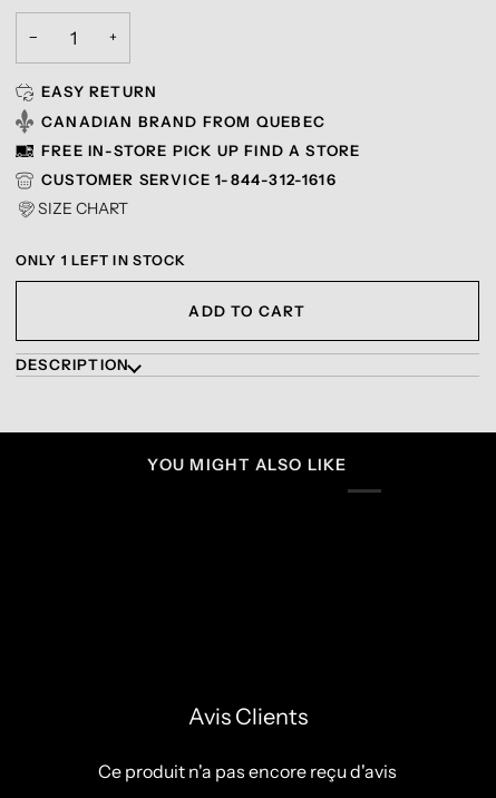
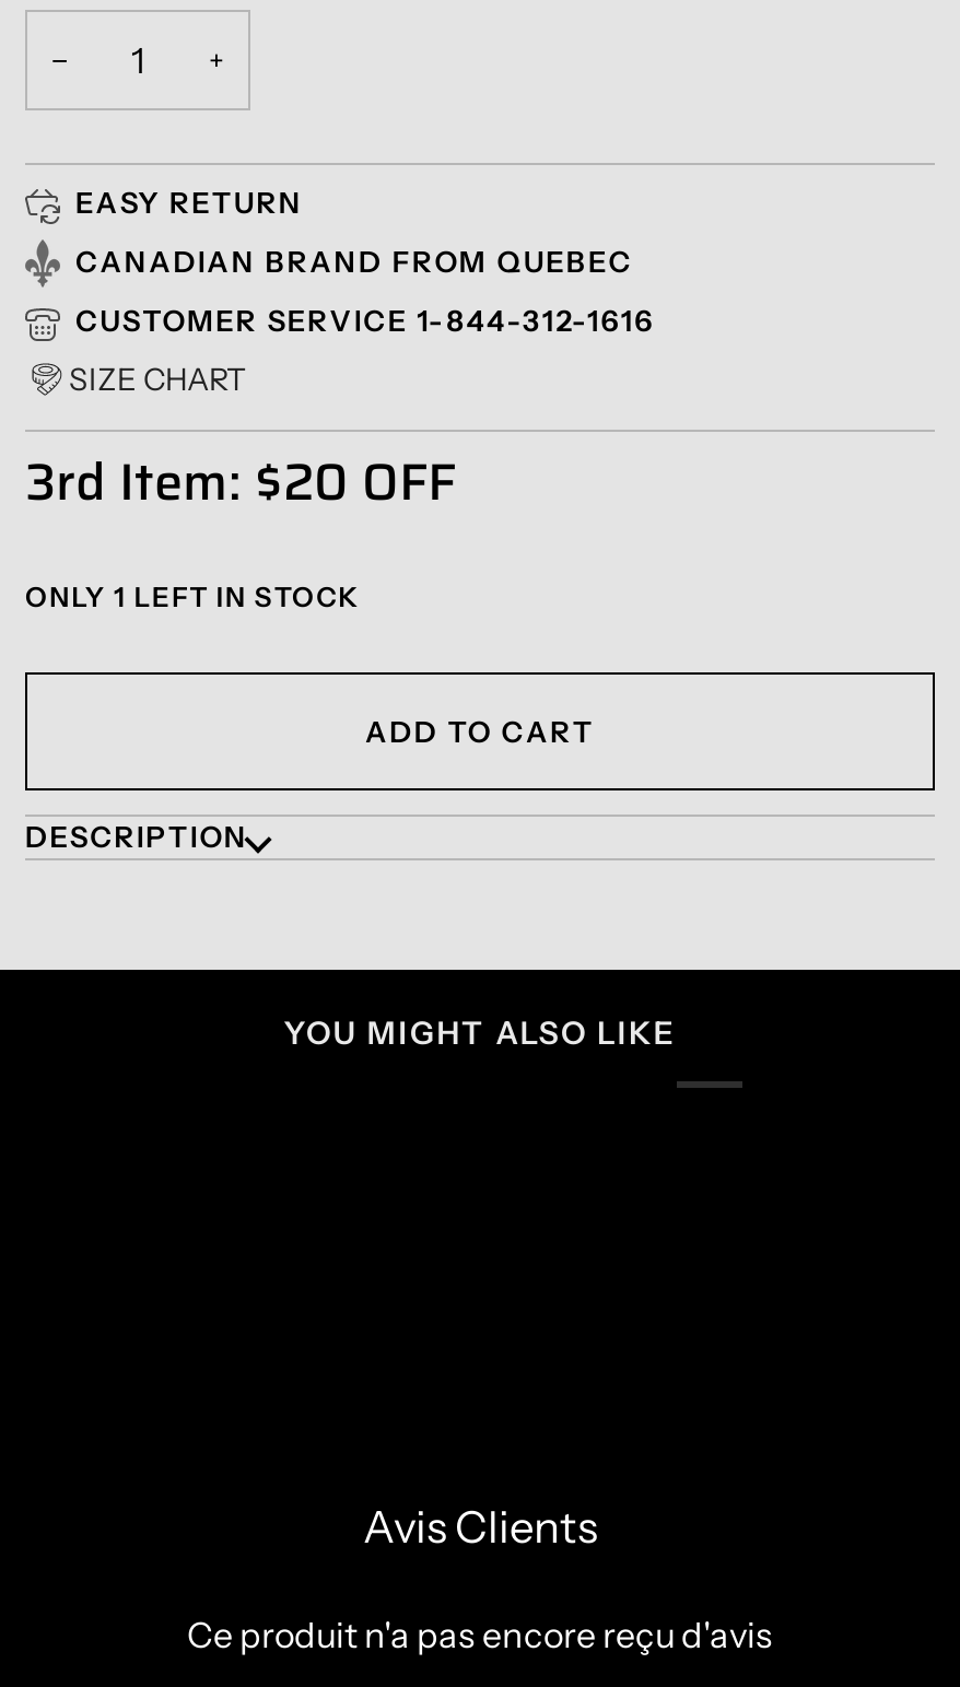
- FREE IN-STORE PICK UP FIND A STORE

+ 3rd Item: $20 OFF
